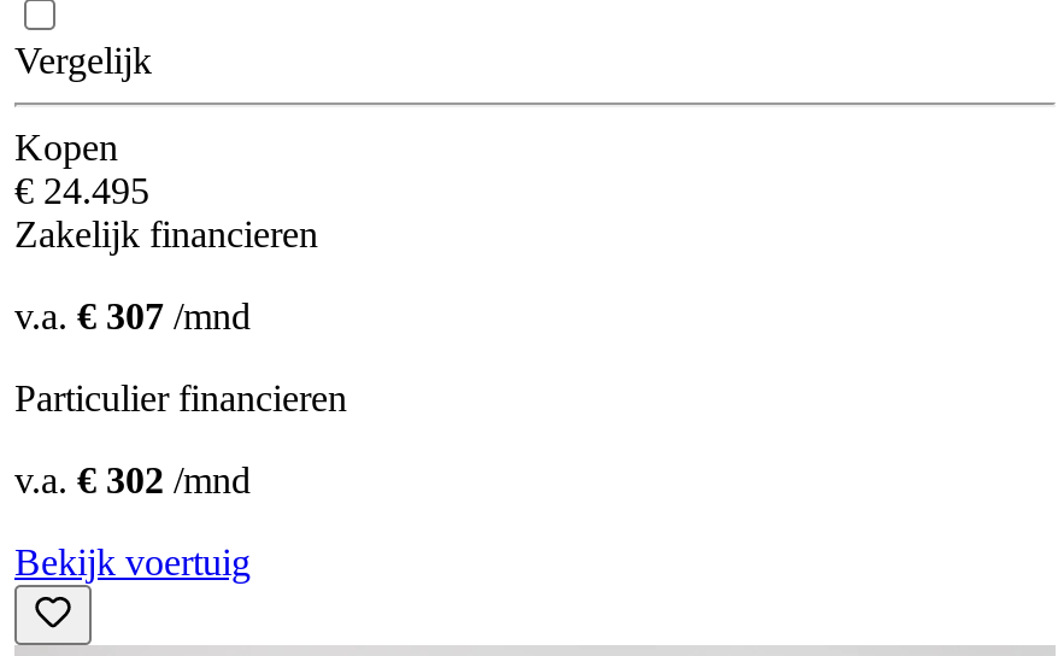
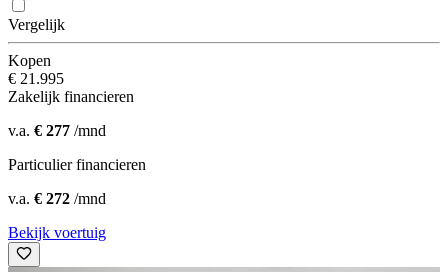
- € 24.495
+ € 21.995

- v.a. € 307 /mnd
+ v.a. € 277 /mnd

- v.a. € 302 /mnd
+ v.a. € 272 /mnd
